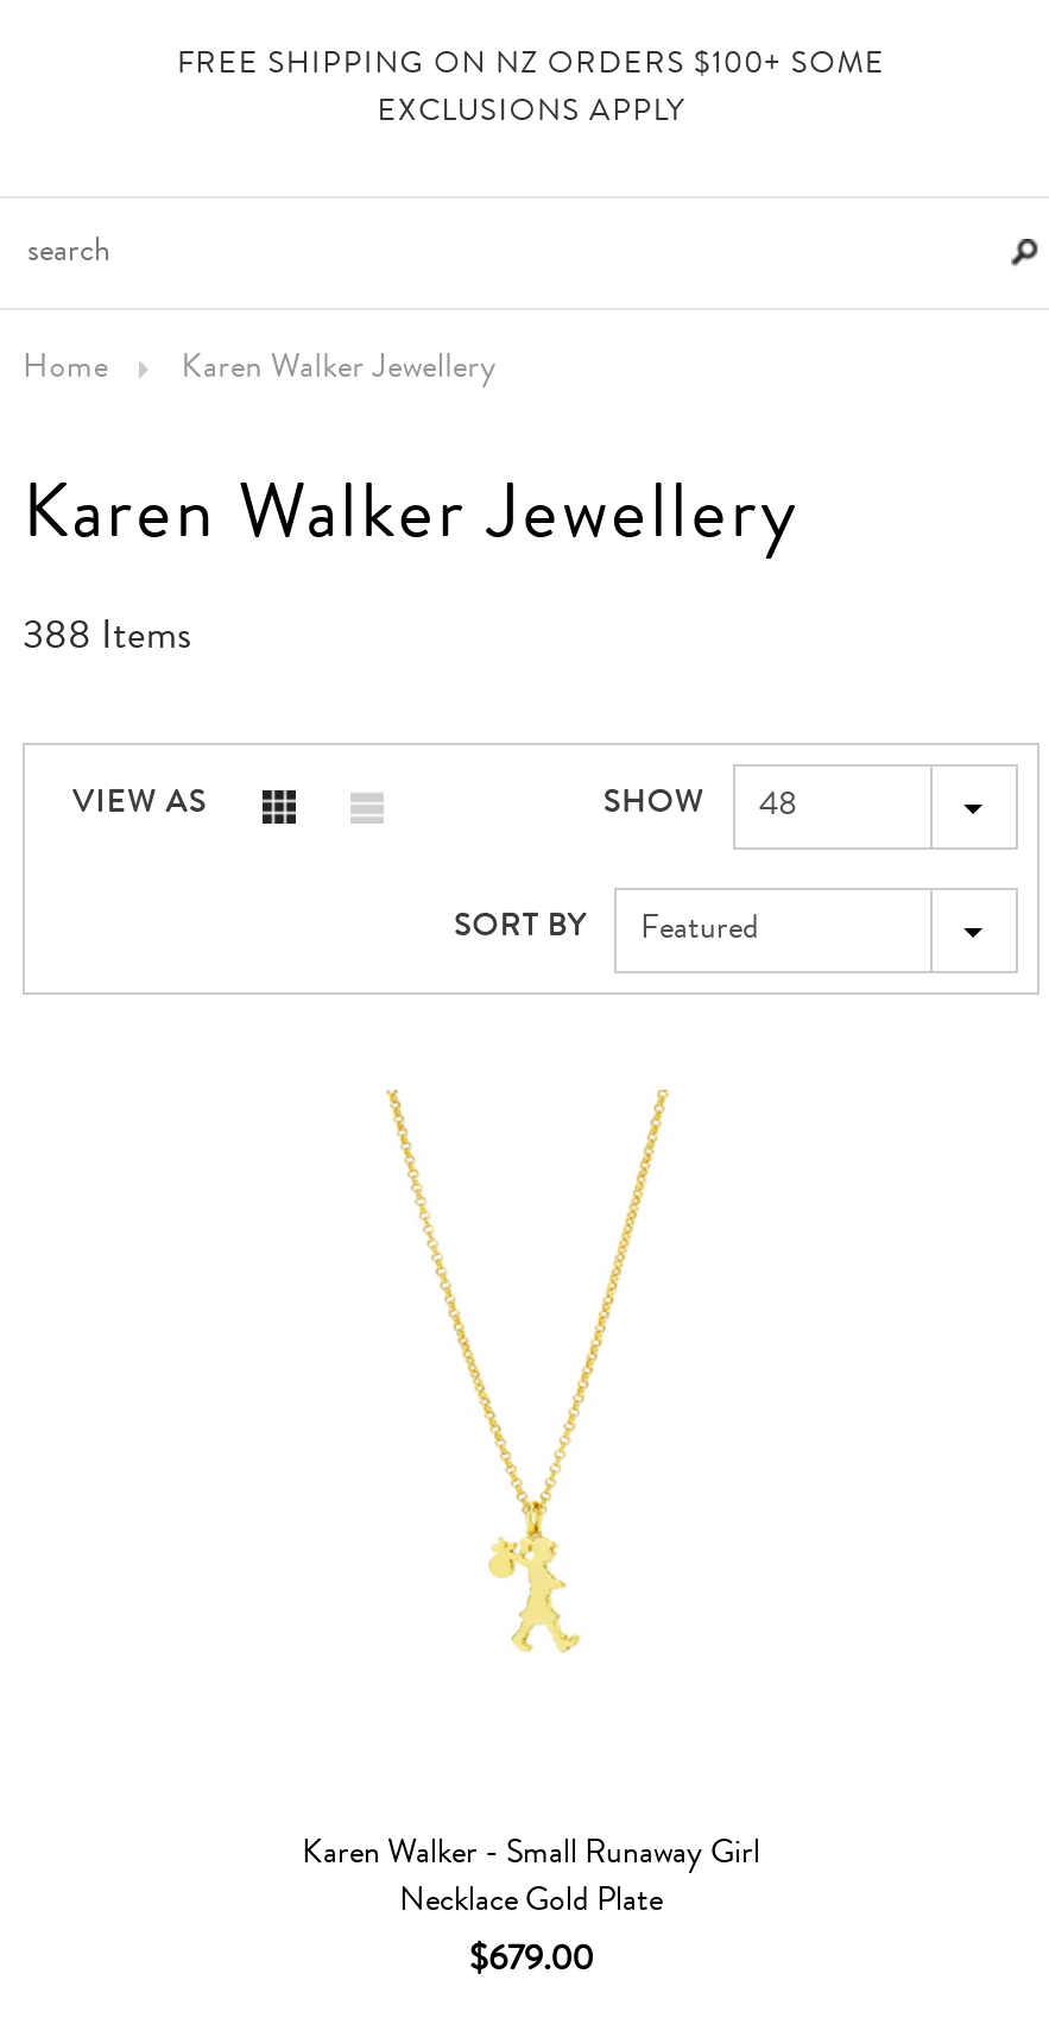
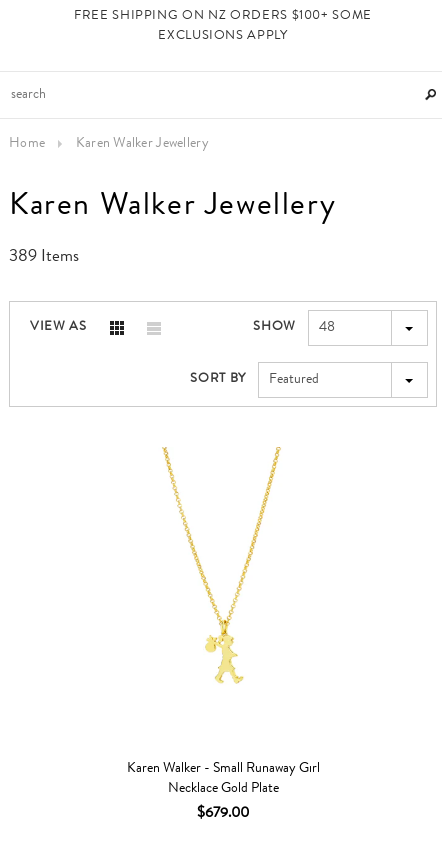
- 388 Items
+ 389 Items
